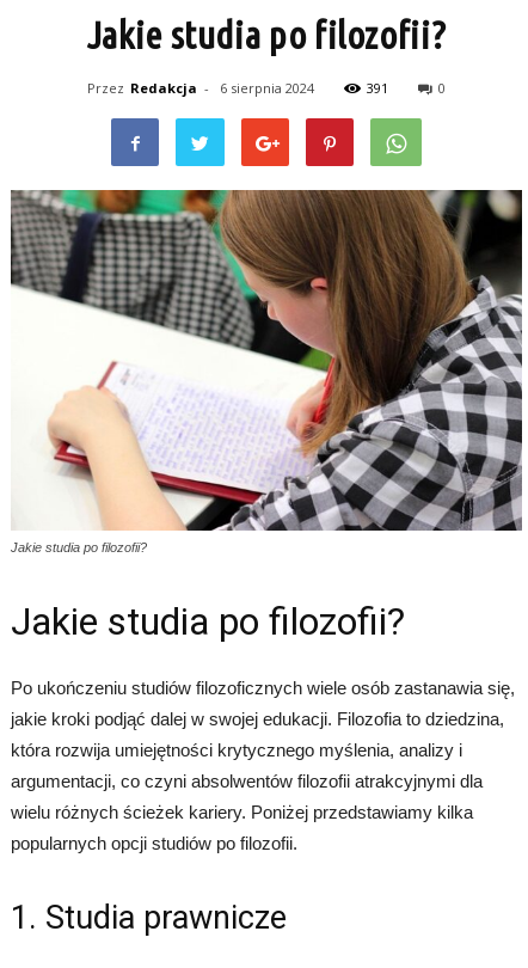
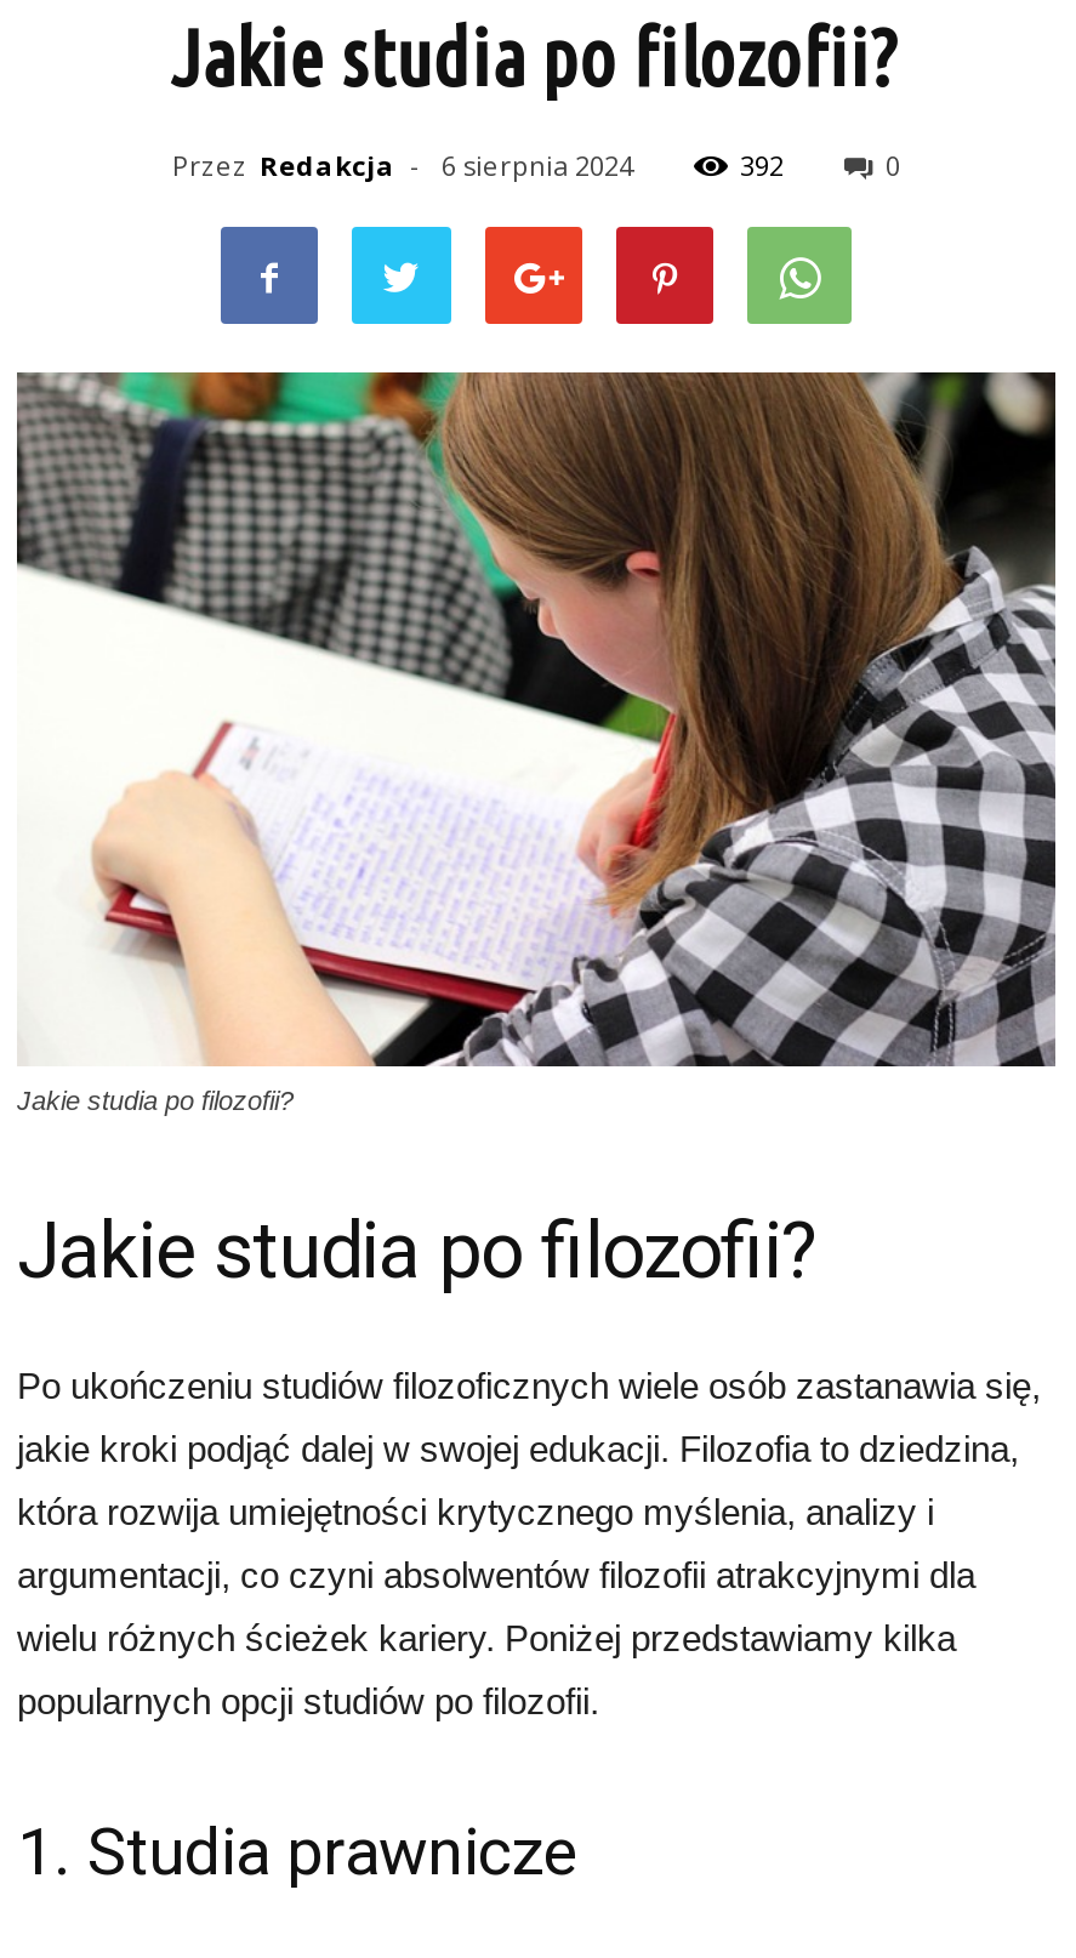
- 391
+ 392
